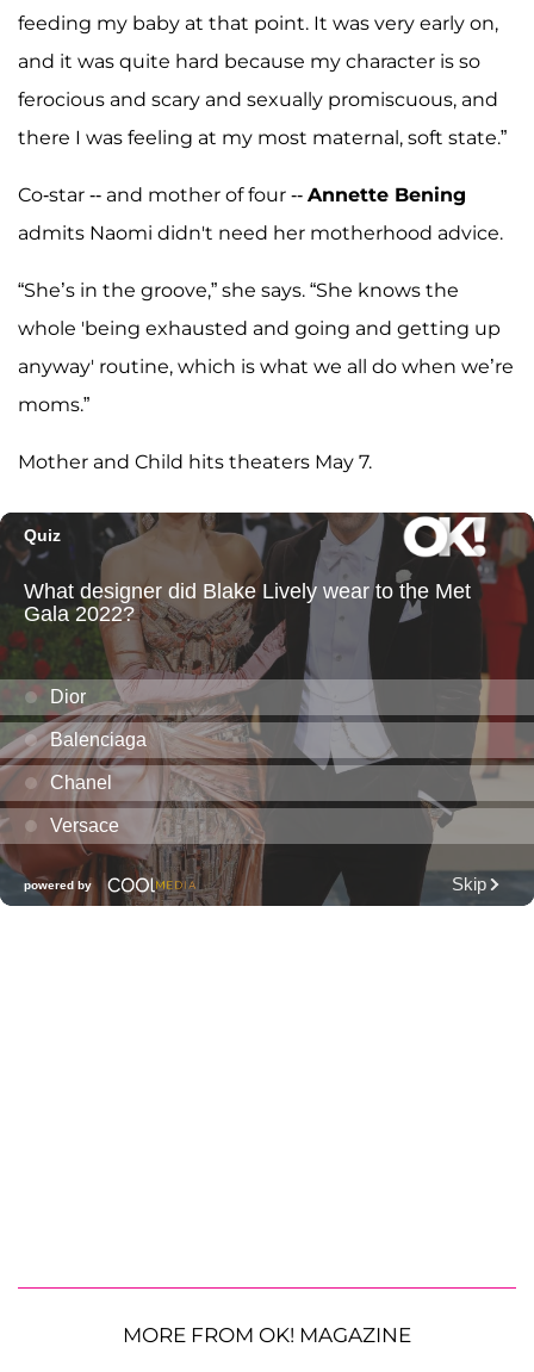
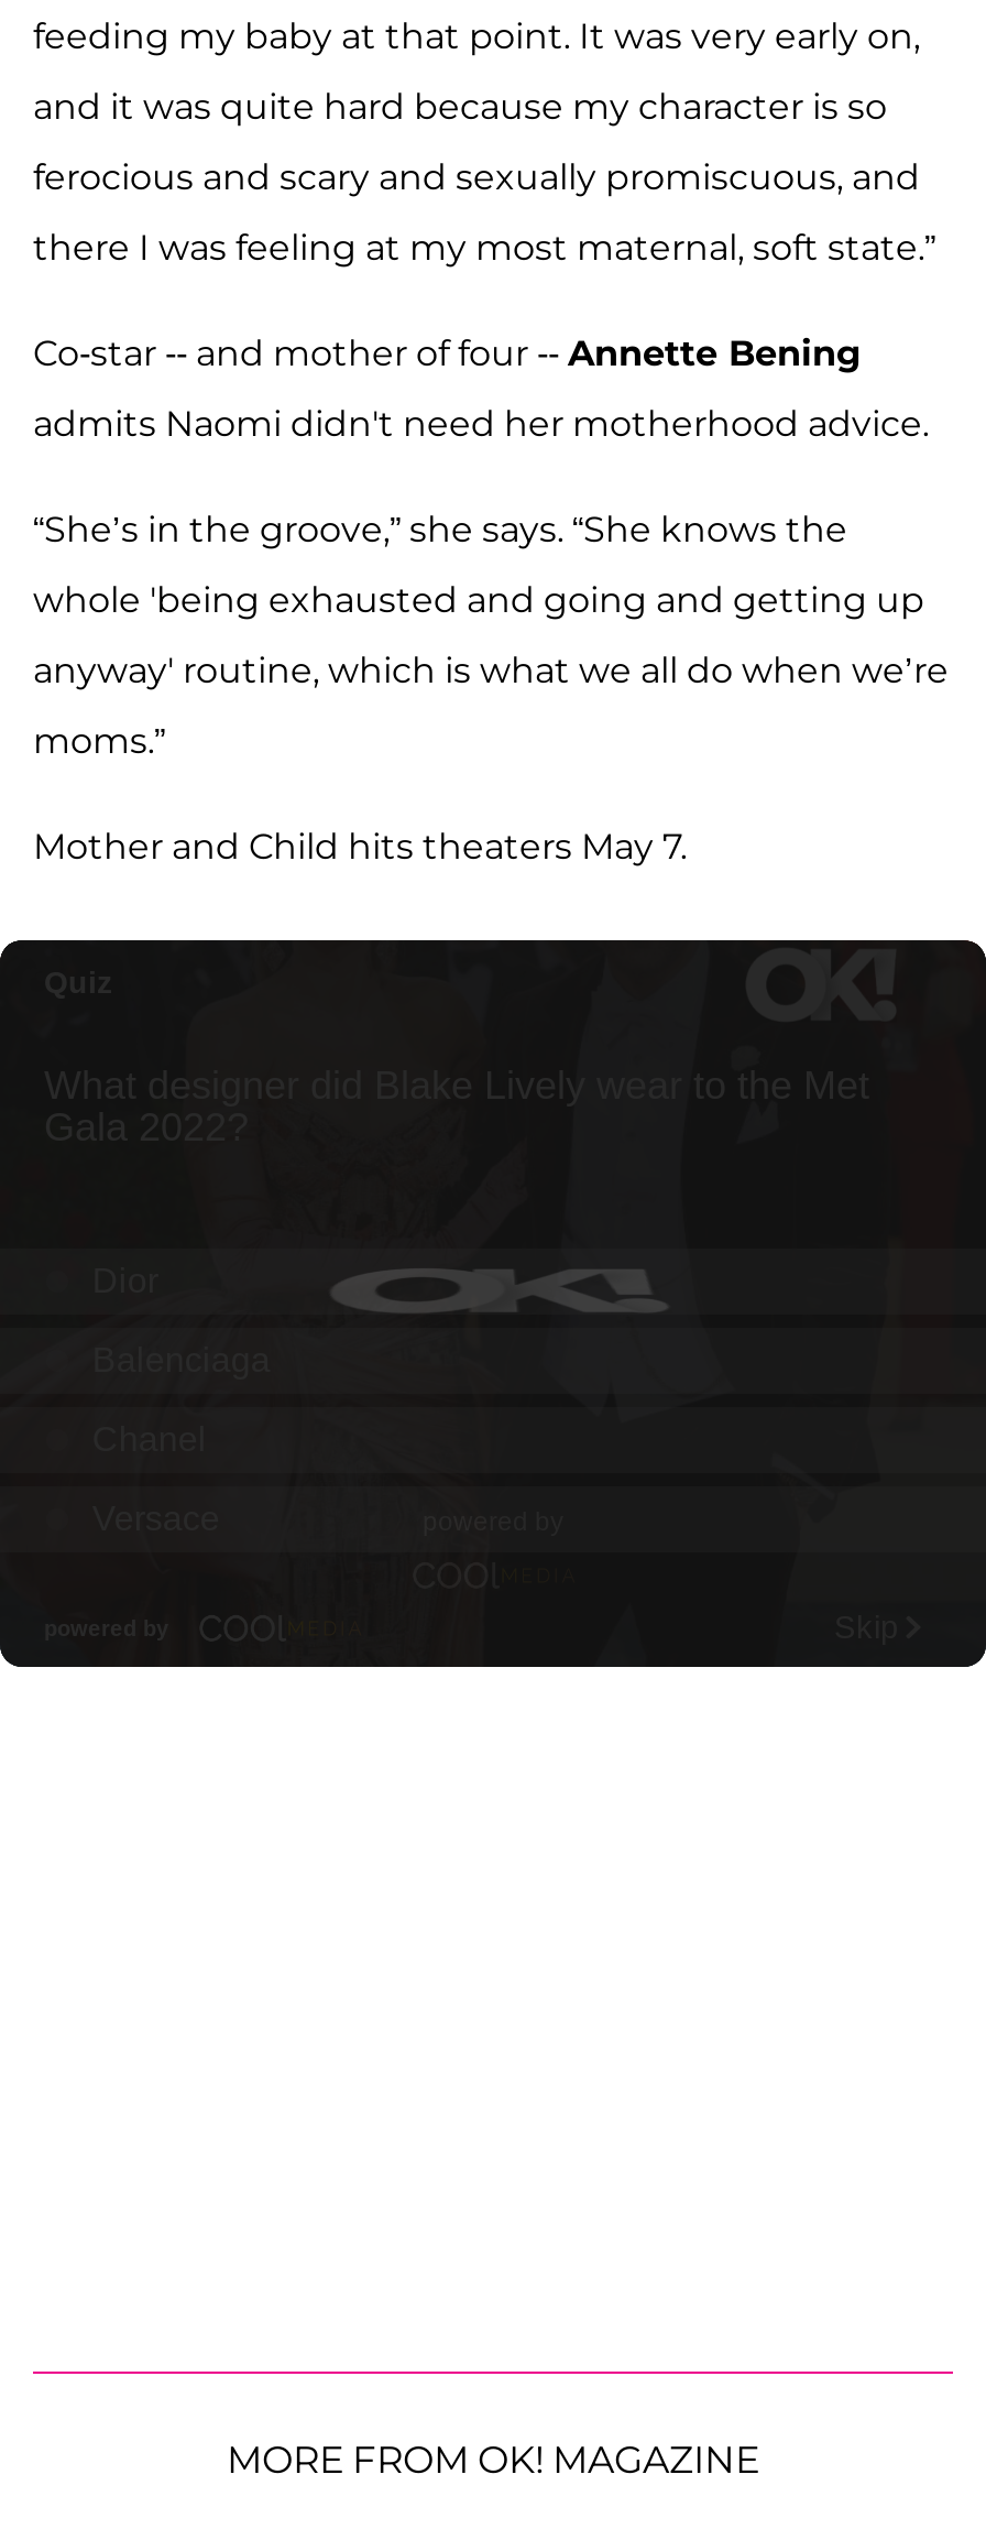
- [image]
